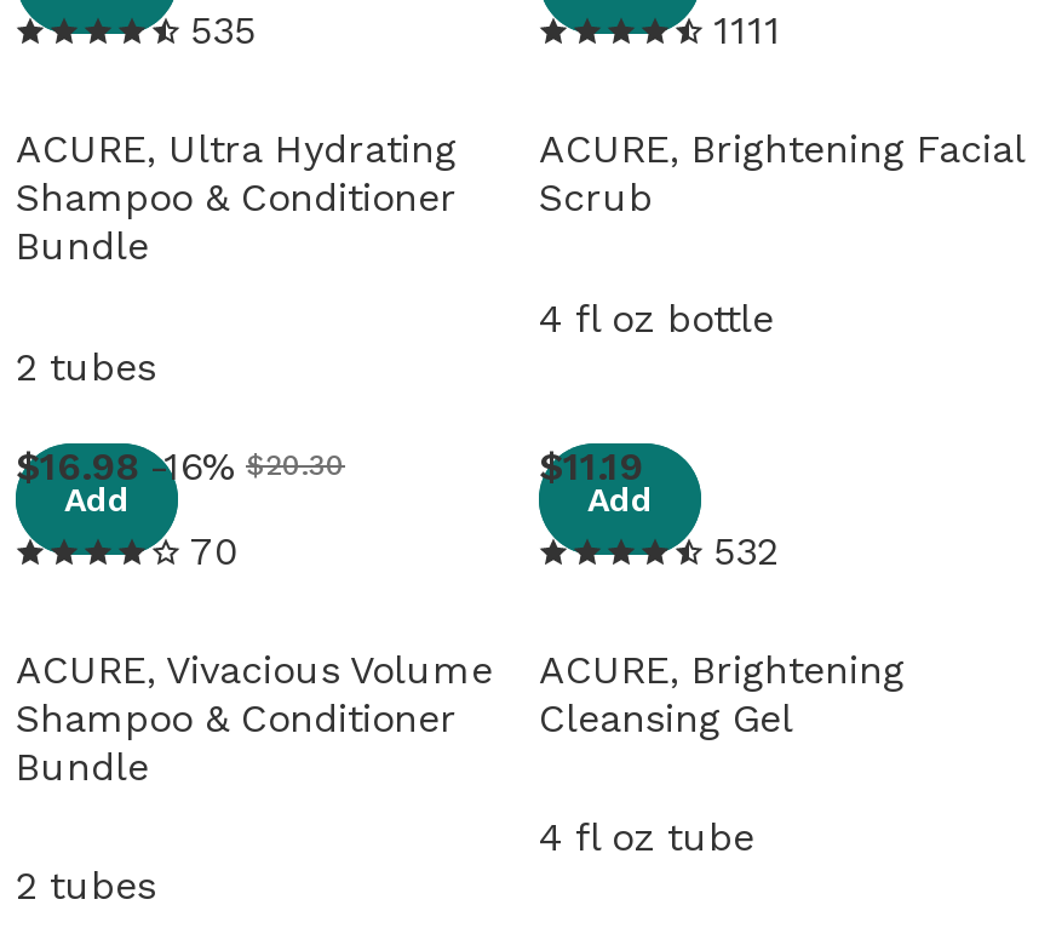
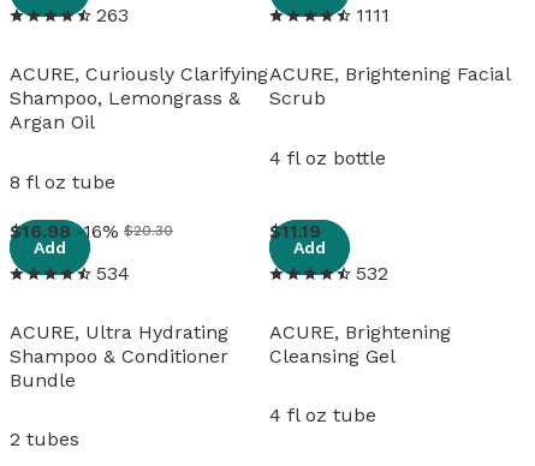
- 535
+ 263

moved down: ACURE, Ultra Hydrating

- Shampoo & Conditioner
- Bundle
+ ACURE, Curiously Clarifying
+ Shampoo, Lemongrass &
+ Argan Oil

- 2 tubes
+ 8 fl oz tube

- 70
+ 534

- ACURE, Vivacious Volume
